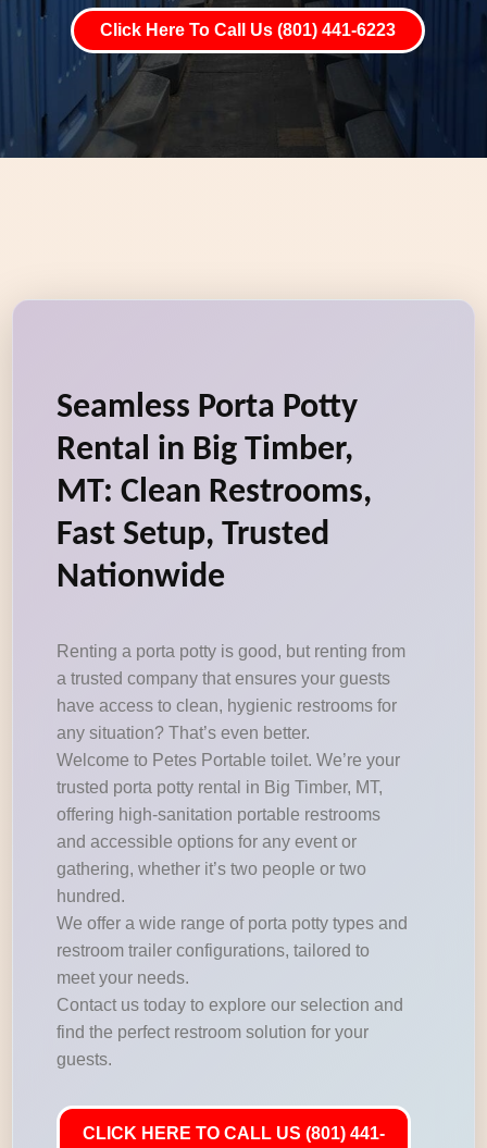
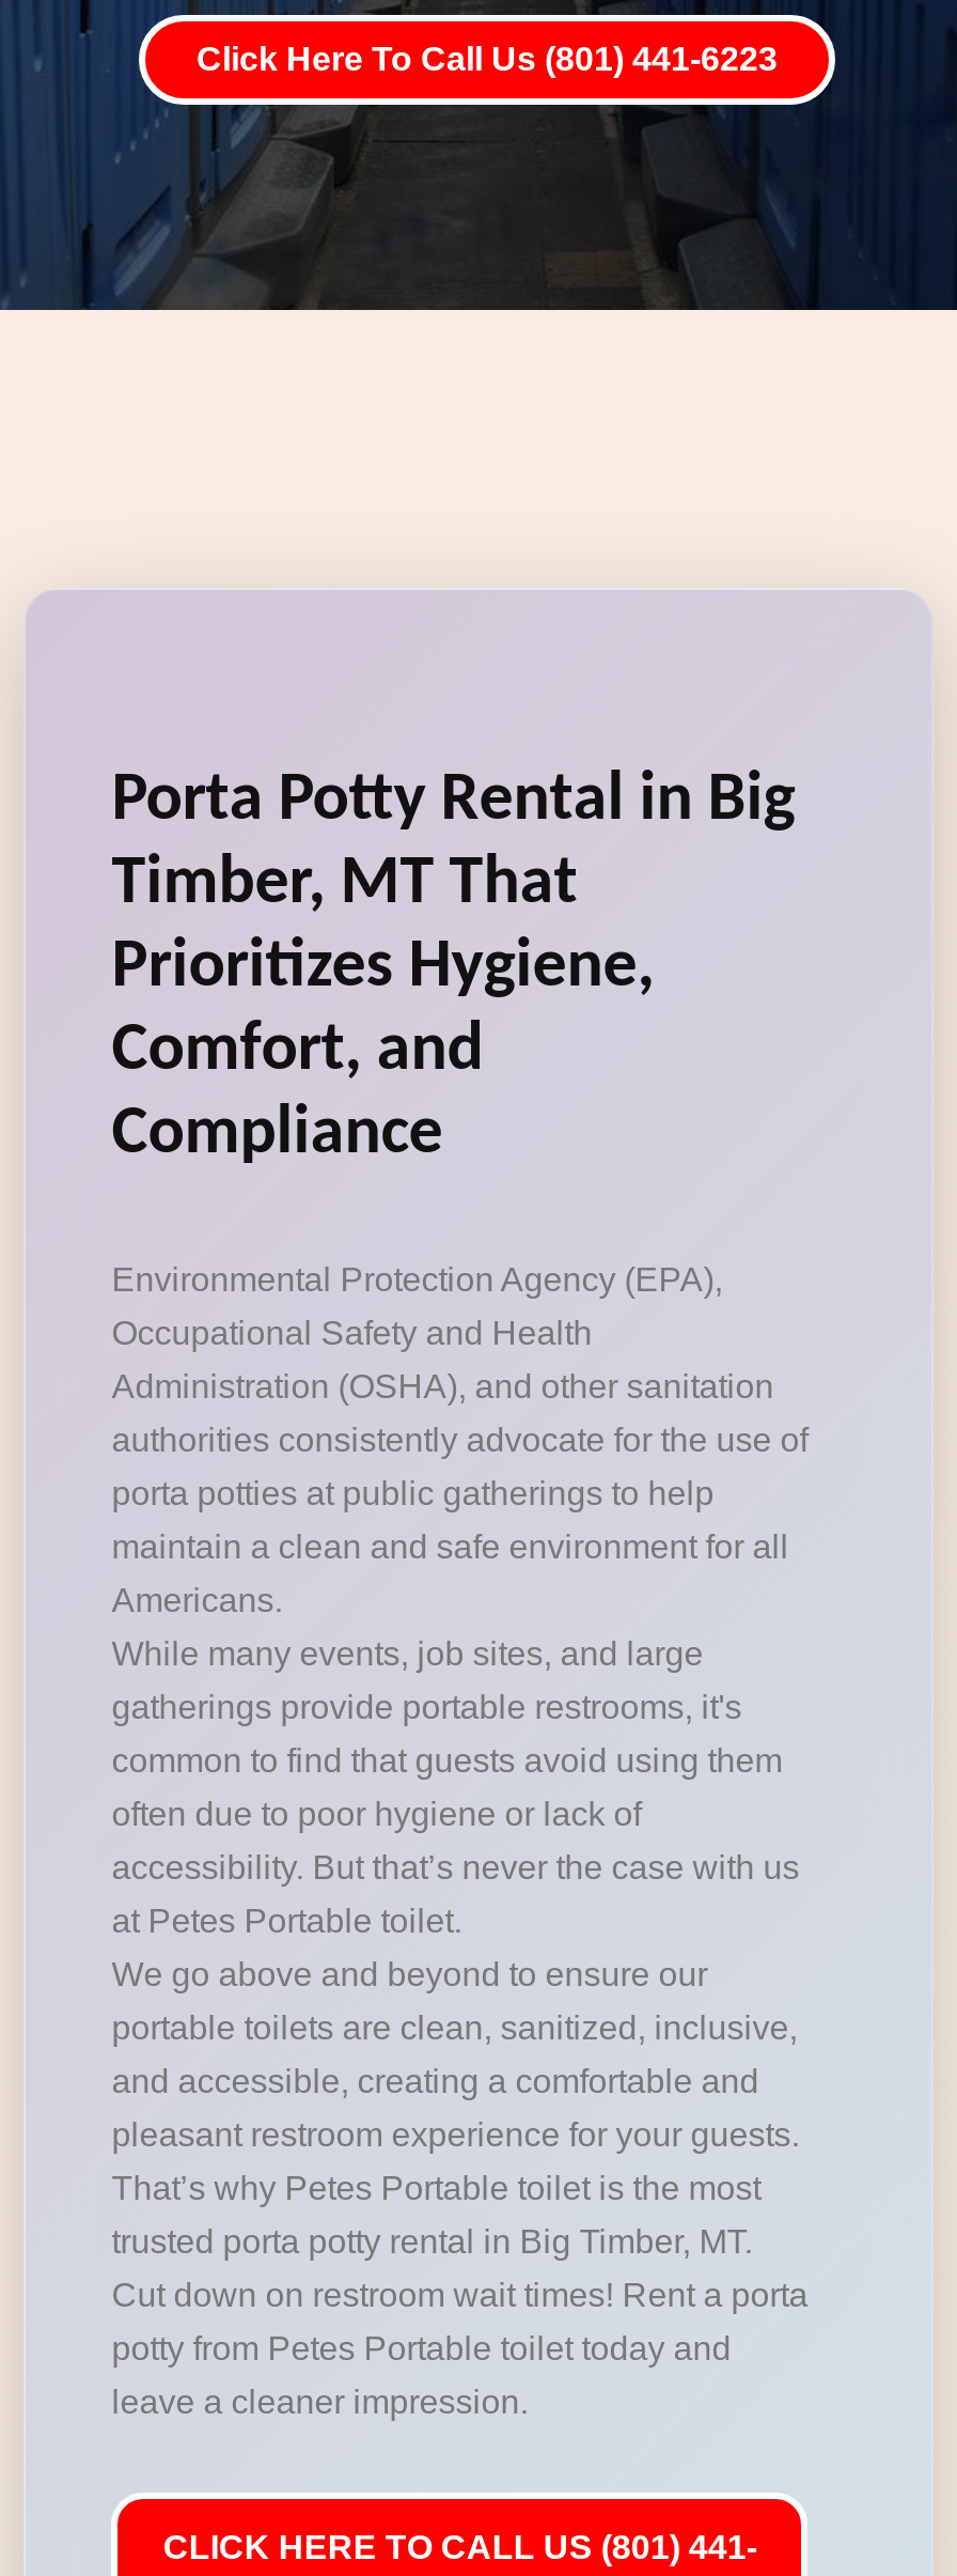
- Seamless Porta Potty
- Rental in Big Timber,
- MT: Clean Restrooms,
- Fast Setup, Trusted
- Nationwide
- Renting a porta potty is good, but renting from
- a trusted company that ensures your guests
- have access to clean, hygienic restrooms for
- any situation? That’s even better.
- Welcome to Petes Portable toilet. We’re your
- trusted porta potty rental in Big Timber, MT,
- offering high-sanitation portable restrooms
- and accessible options for any event or
- gathering, whether it’s two people or two
- hundred.
- We offer a wide range of porta potty types and
- restroom trailer configurations, tailored to
- meet your needs.
- Contact us today to explore our selection and
- find the perfect restroom solution for your
- guests.
+ Porta Potty Rental in Big
+ Timber, MT That
+ Prioritizes Hygiene,
+ Comfort, and
+ Compliance
+ Environmental Protection Agency (EPA),
+ Occupational Safety and Health
+ Administration (OSHA), and other sanitation
+ authorities consistently advocate for the use of
+ porta potties at public gatherings to help
+ maintain a clean and safe environment for all
+ Americans.
+ While many events, job sites, and large
+ gatherings provide portable restrooms, it's
+ common to find that guests avoid using them
+ often due to poor hygiene or lack of
+ accessibility. But that’s never the case with us
+ at Petes Portable toilet.
+ We go above and beyond to ensure our
+ portable toilets are clean, sanitized, inclusive,
+ and accessible, creating a comfortable and
+ pleasant restroom experience for your guests.
+ That’s why Petes Portable toilet is the most
+ trusted porta potty rental in Big Timber, MT.
+ Cut down on restroom wait times! Rent a porta
+ potty from Petes Portable toilet today and
+ leave a cleaner impression.
